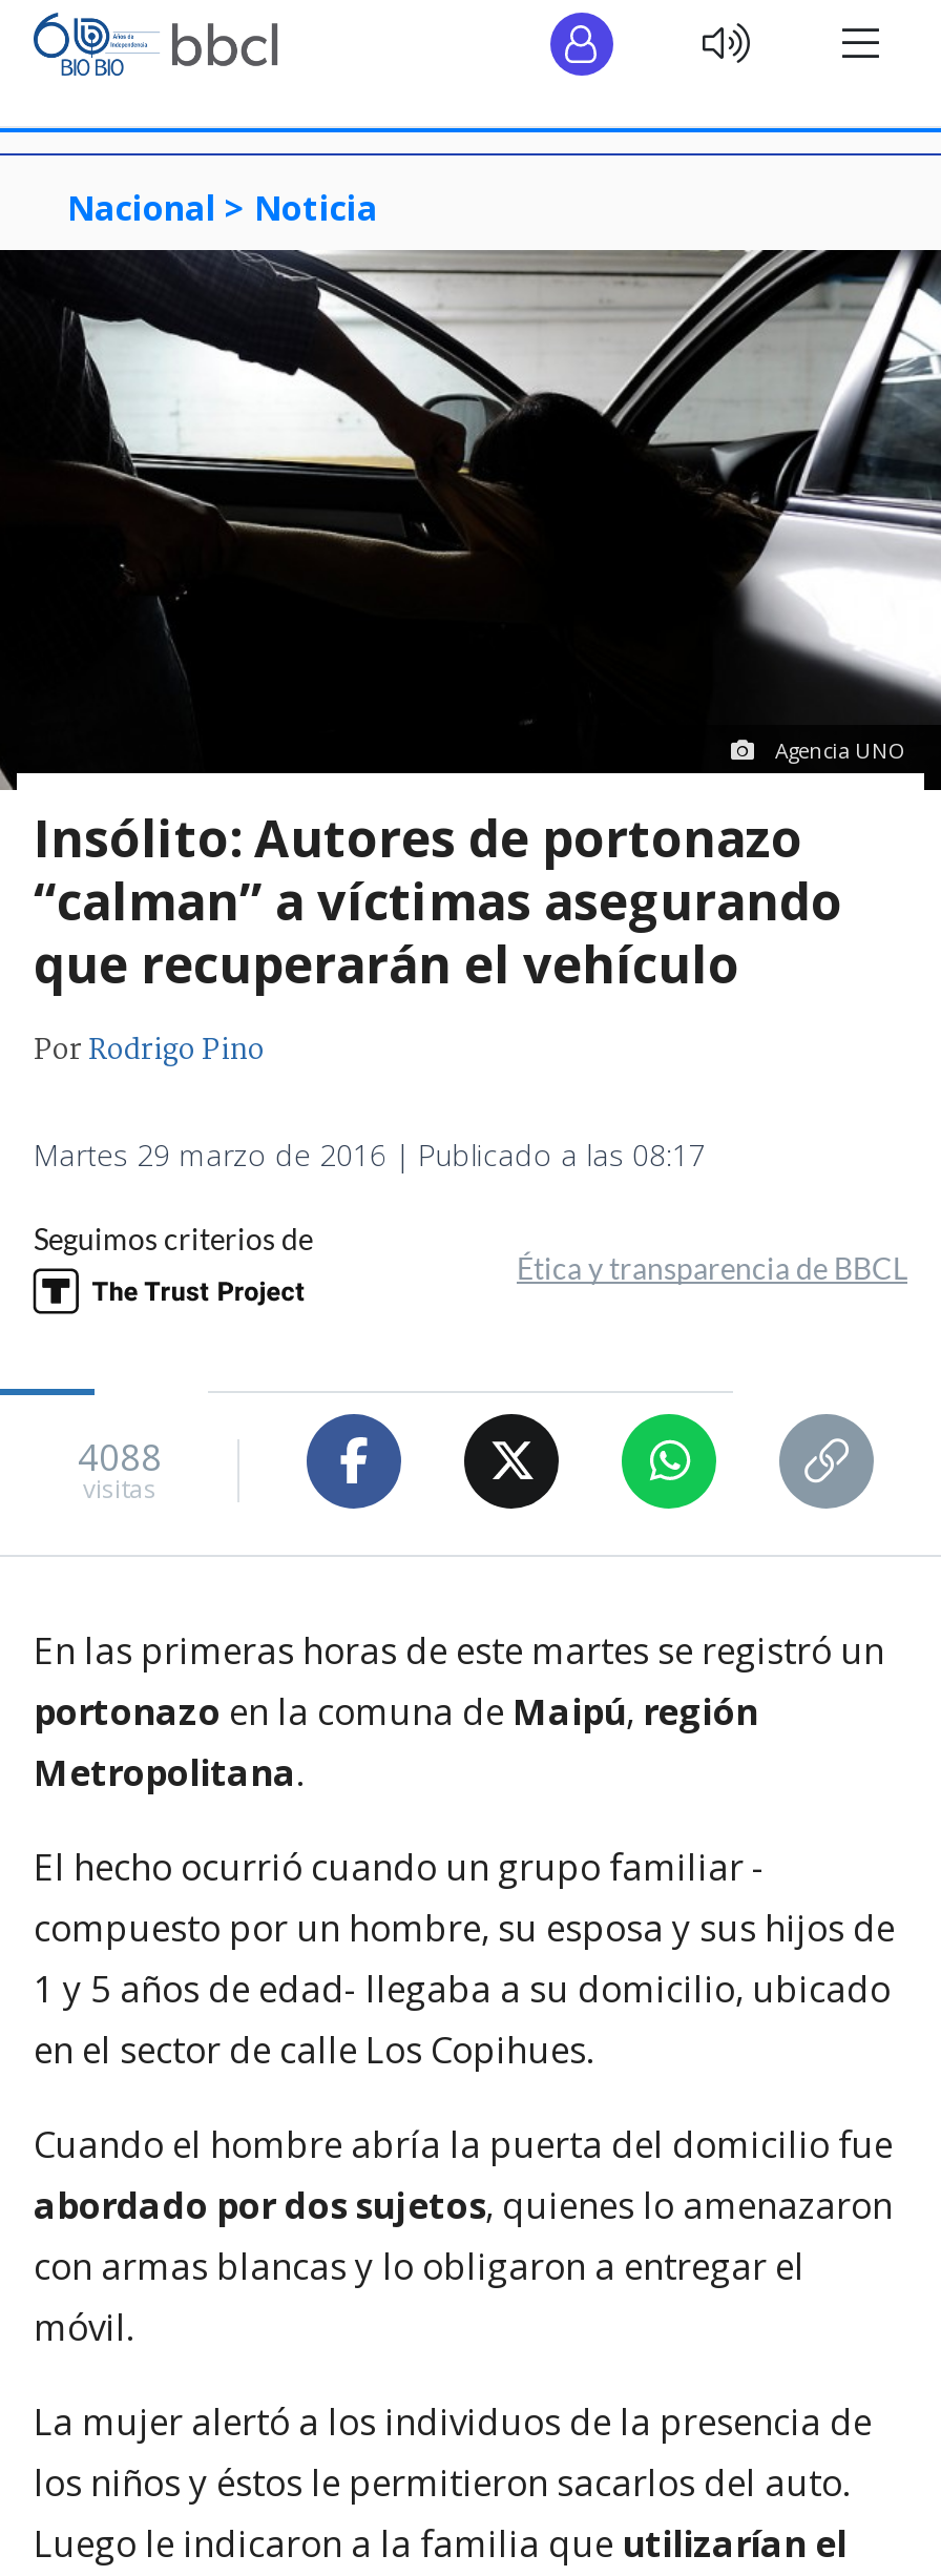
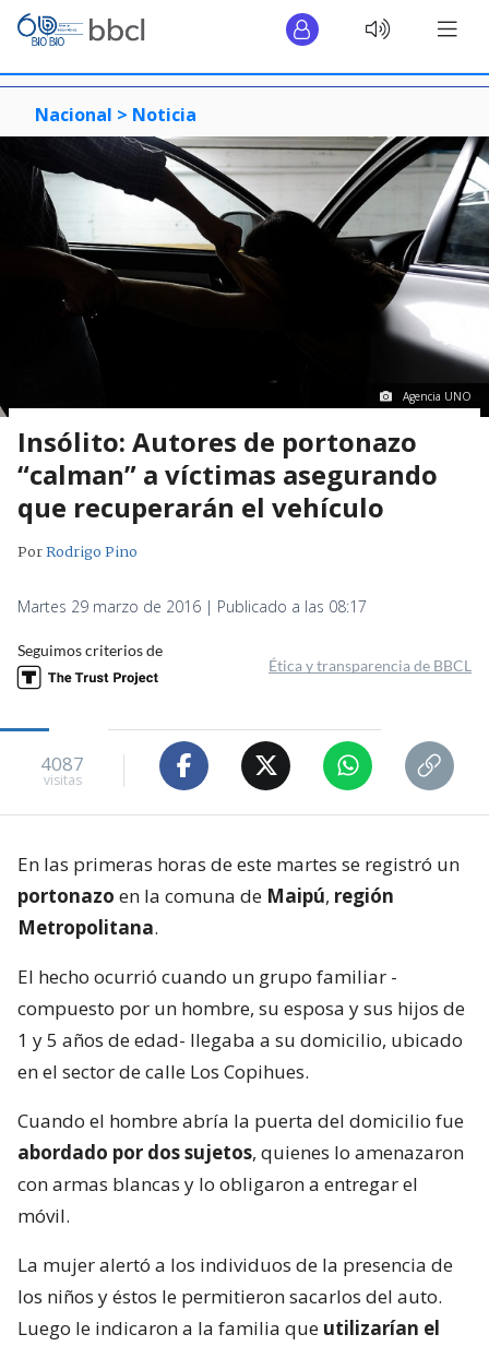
- 4088
+ 4087
